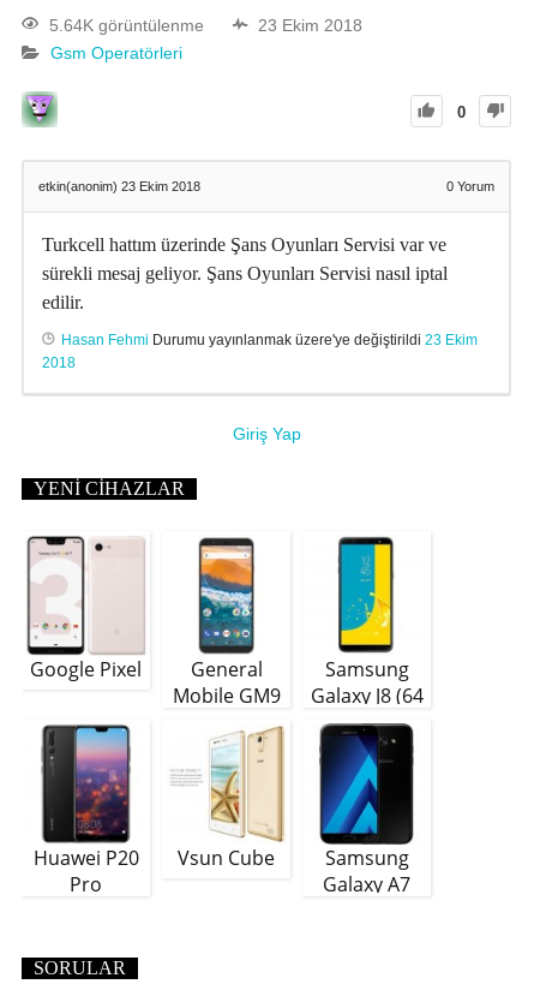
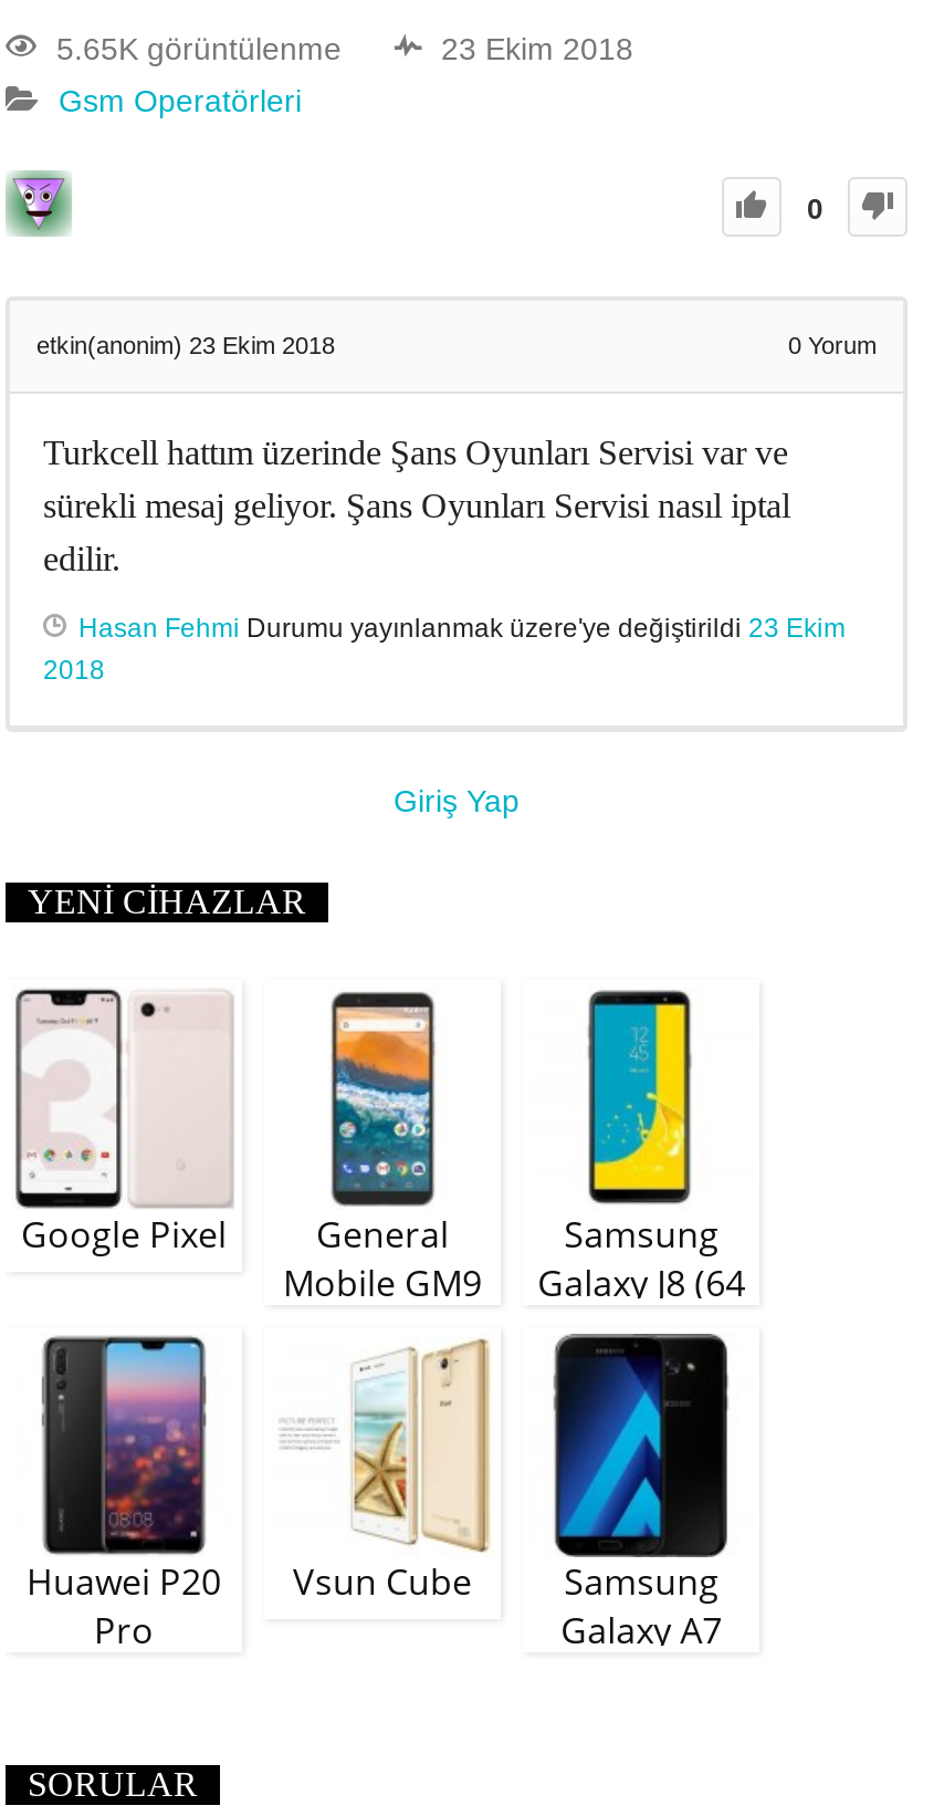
- 5.64K görüntülenme
+ 5.65K görüntülenme
